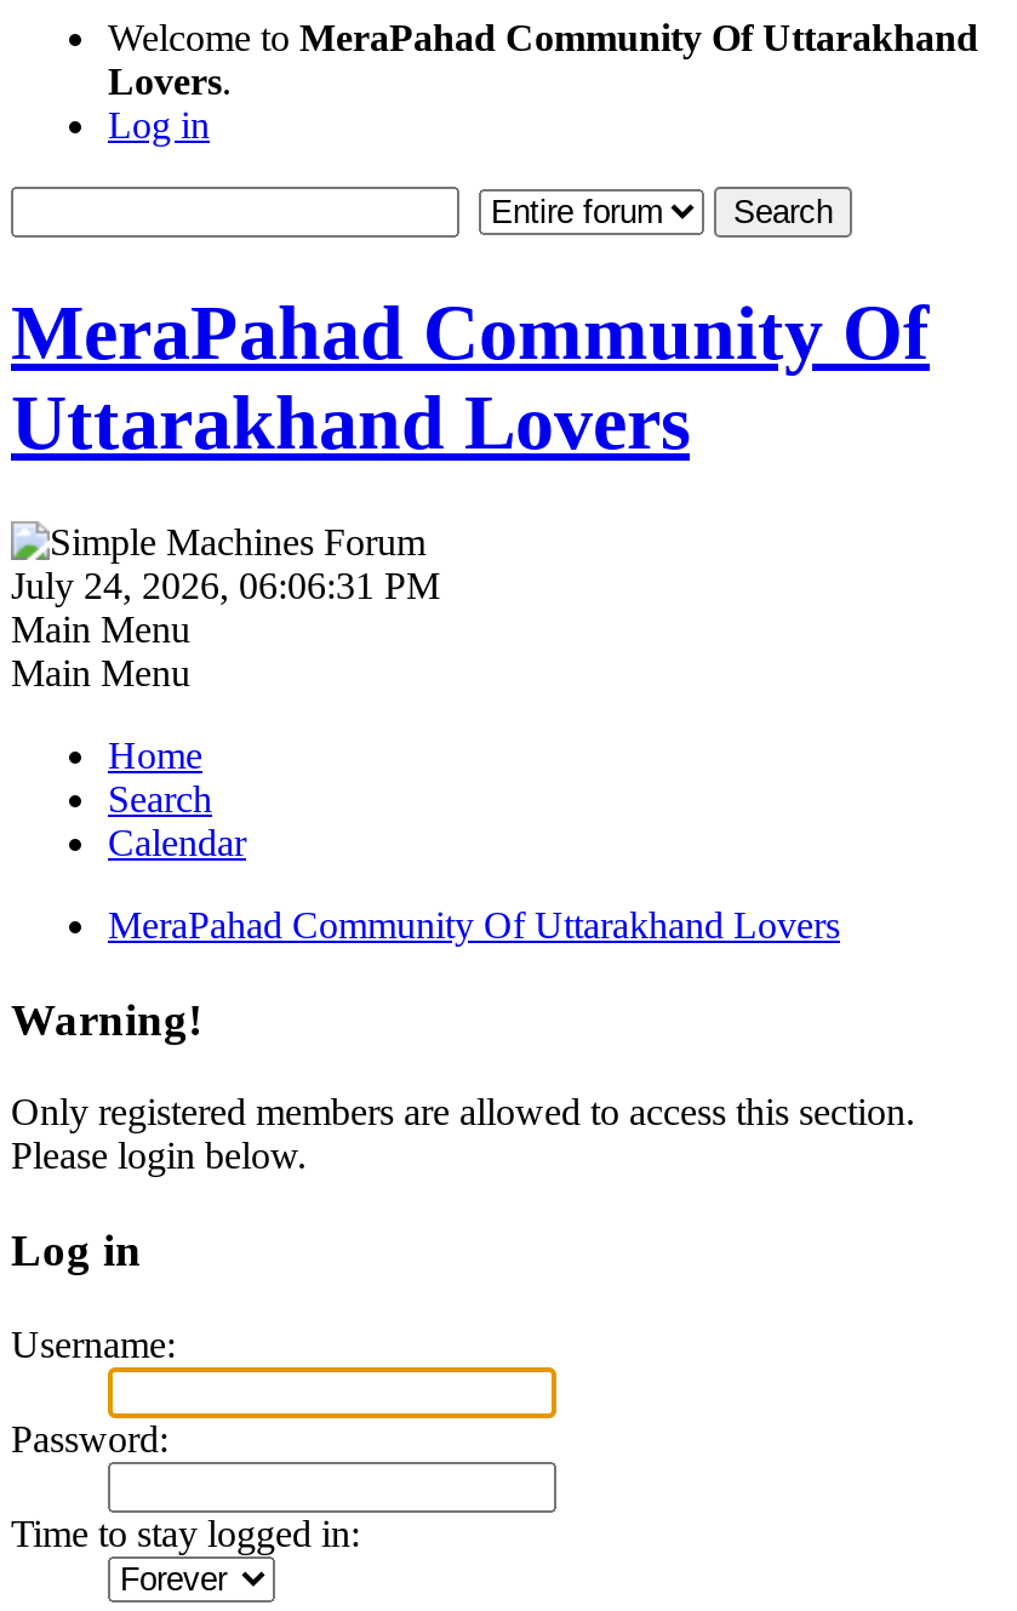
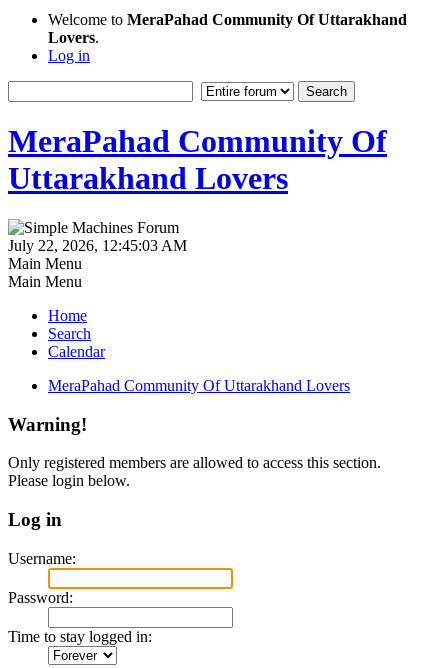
- July 24, 2026, 06:06:31 PM
+ July 22, 2026, 12:45:03 AM
